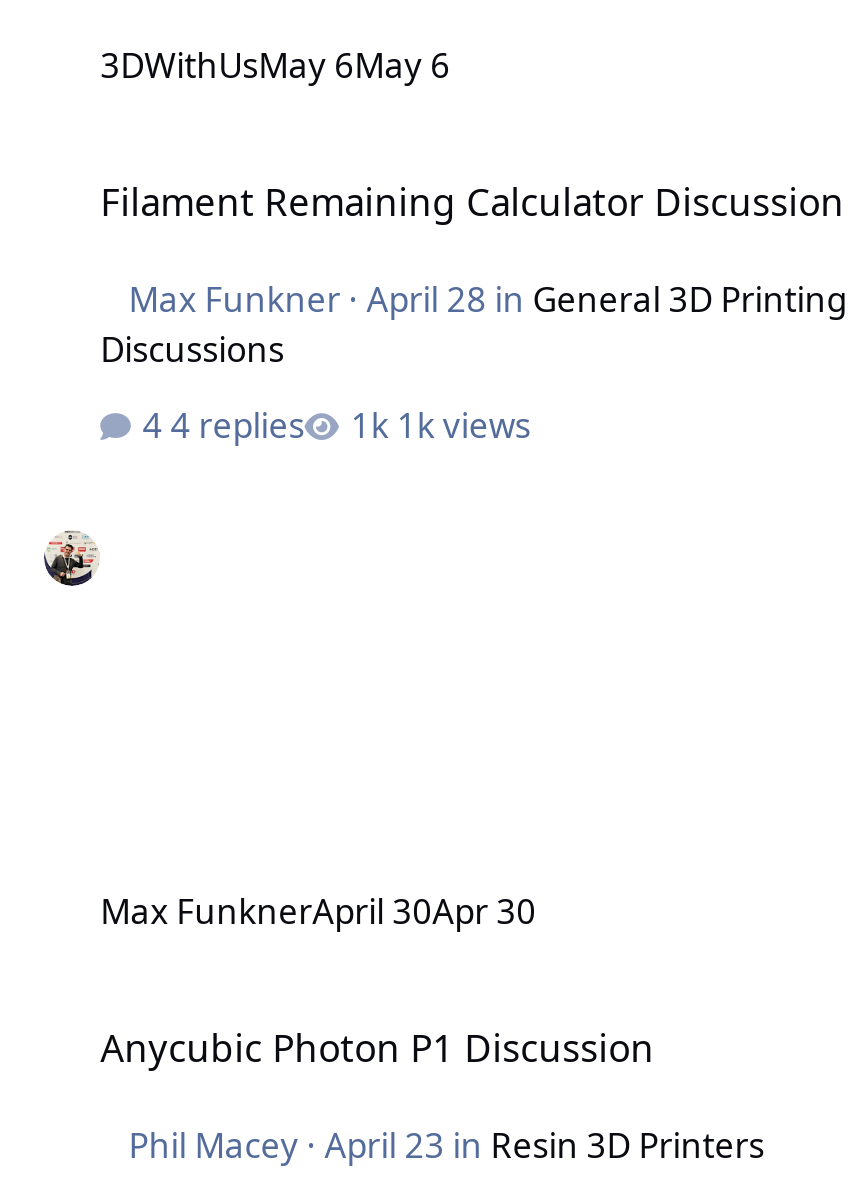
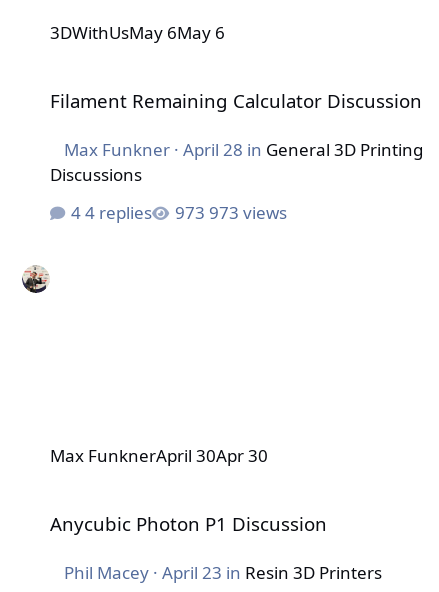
- 1k views
+ 973 views
